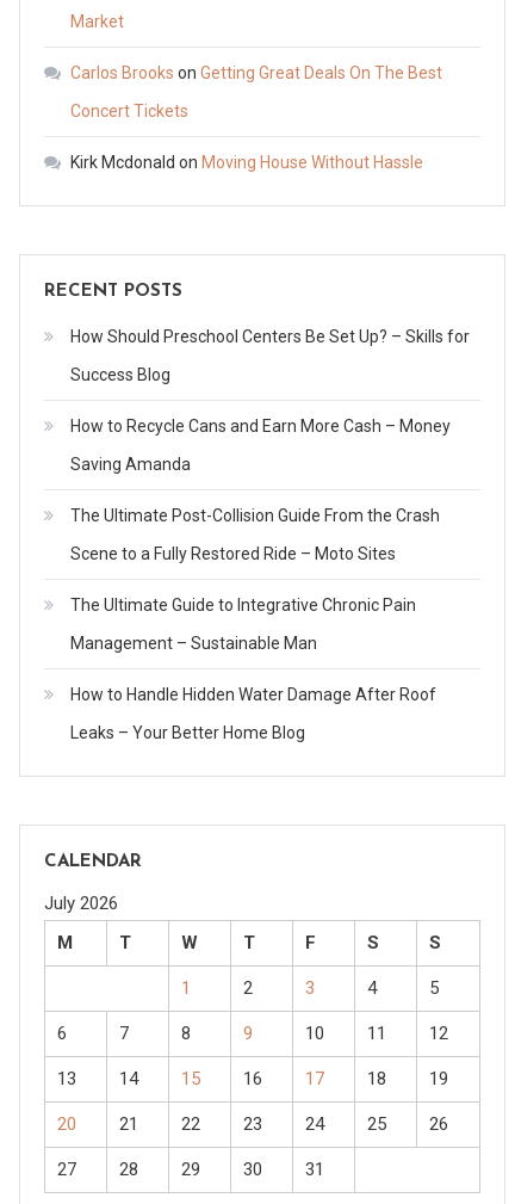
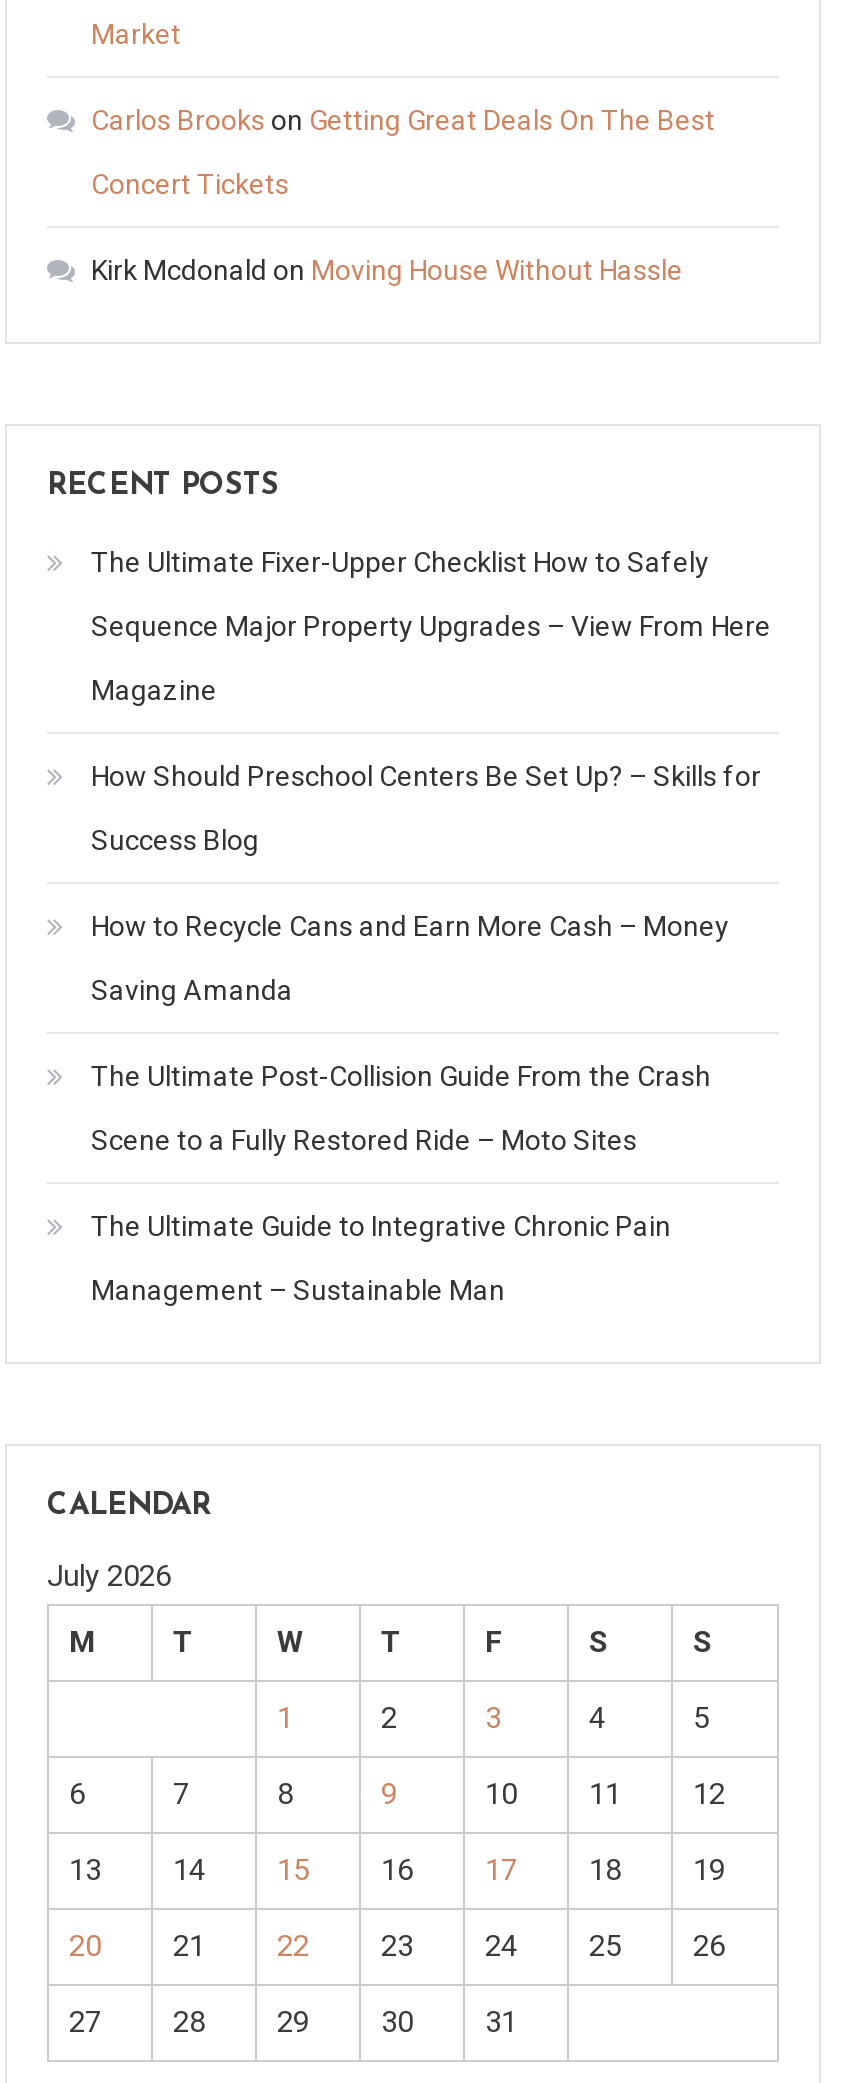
+ The Ultimate Fixer-Upper Checklist How to Safely
+ Sequence Major Property Upgrades – View From Here
+ Magazine

moved down: How Should Preschool Centers Be Set Up? – Skills for | Success Blog | How to Recycle Cans and Earn More Cash – Money | Saving Amanda | The Ultimate Post-Collision Guide From the Crash | Scene to a Fully Restored Ride – Moto Sites | The Ultimate Guide to Integrative Chronic Pain | Management – Sustainable Man

- How to Handle Hidden Water Damage After Roof
- Leaks – Your Better Home Blog
